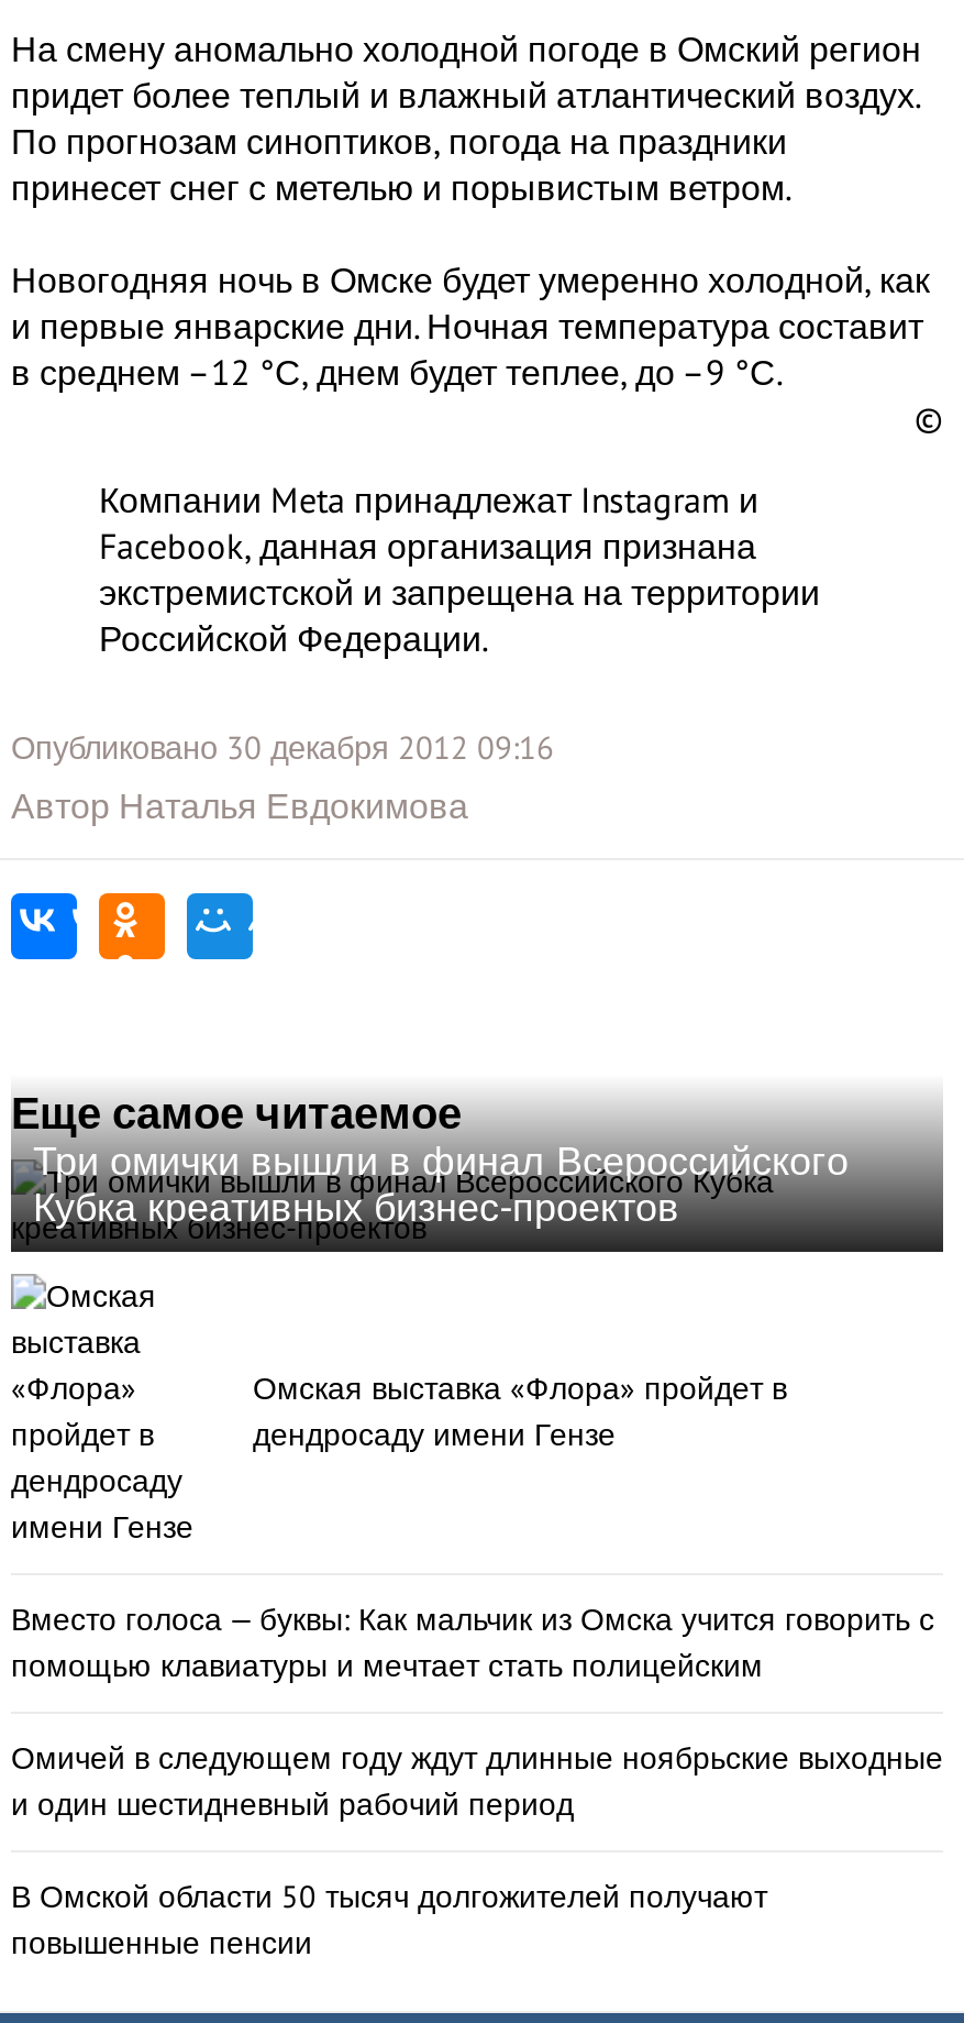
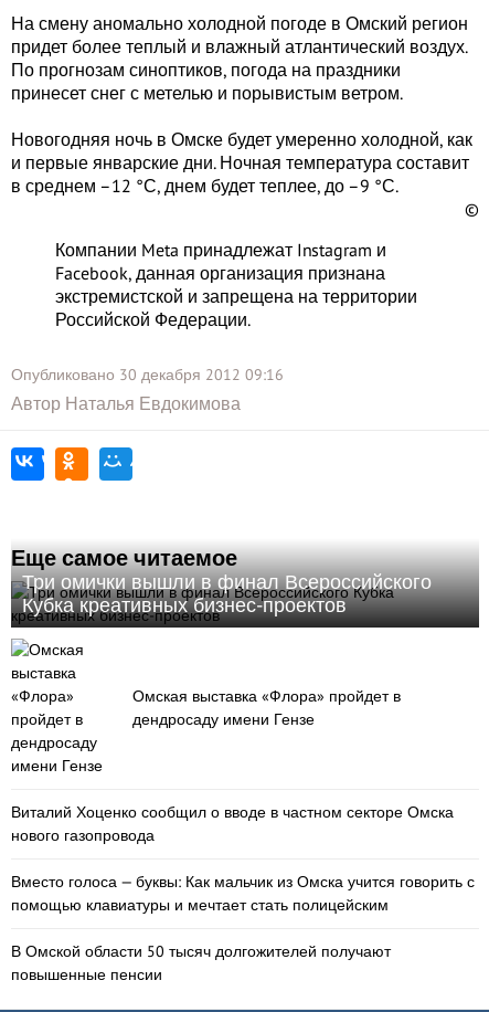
+ Виталий Хоценко сообщил о вводе в частном секторе Омска
+ нового газопровода

moved down: Вместо голоса — буквы: Как мальчик из Омска учится говорить с | помощью клавиатуры и мечтает стать полицейским

- Омичей в следующем году ждут длинные ноябрьские выходные
- и один шестидневный рабочий период
